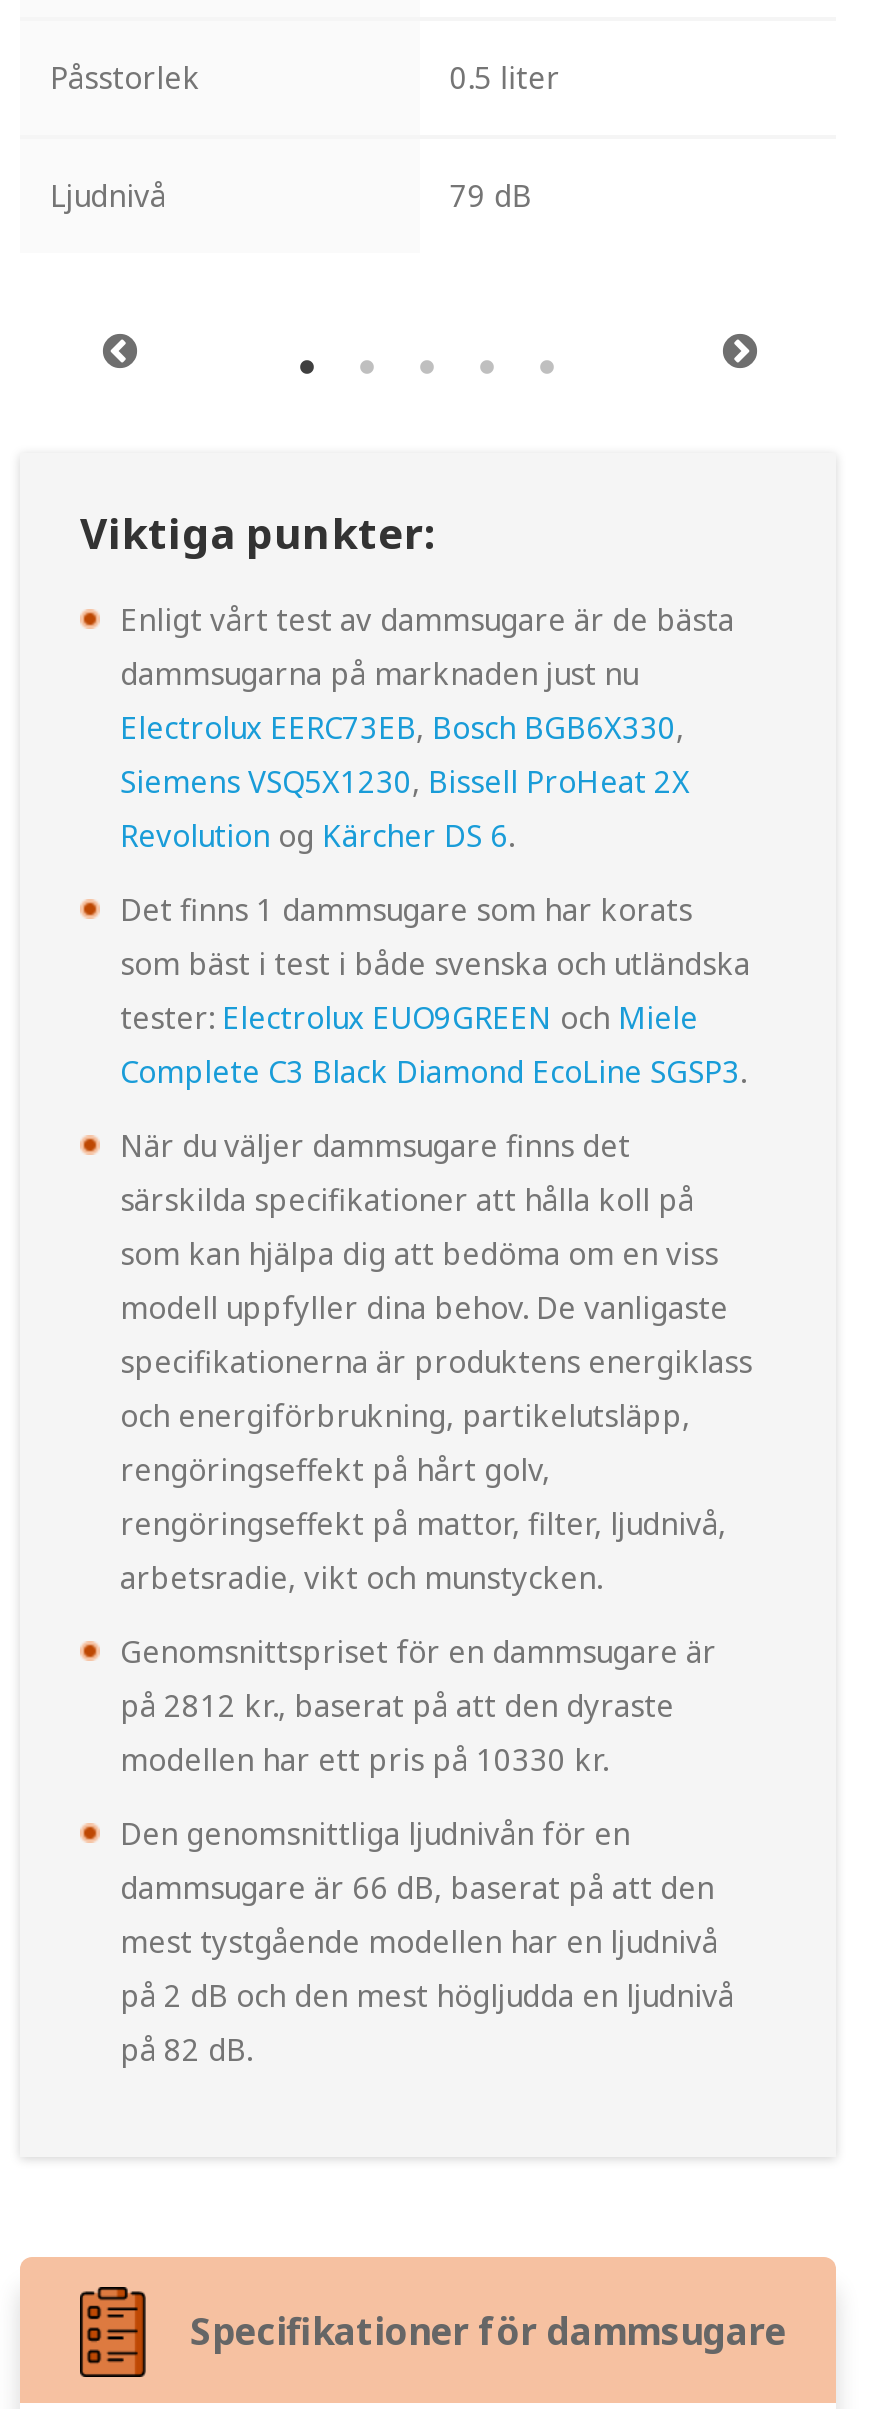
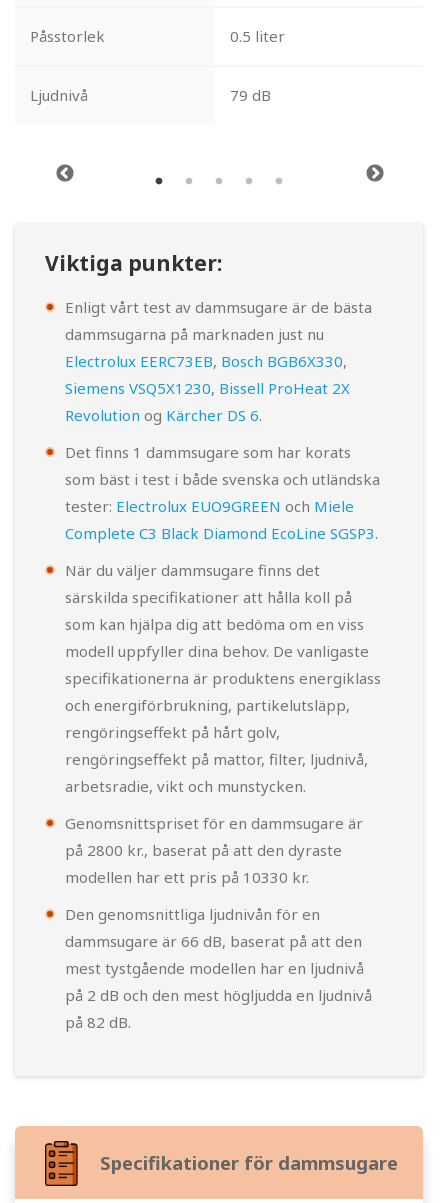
- på 2812 kr., baserat på att den dyraste
+ på 2800 kr., baserat på att den dyraste
